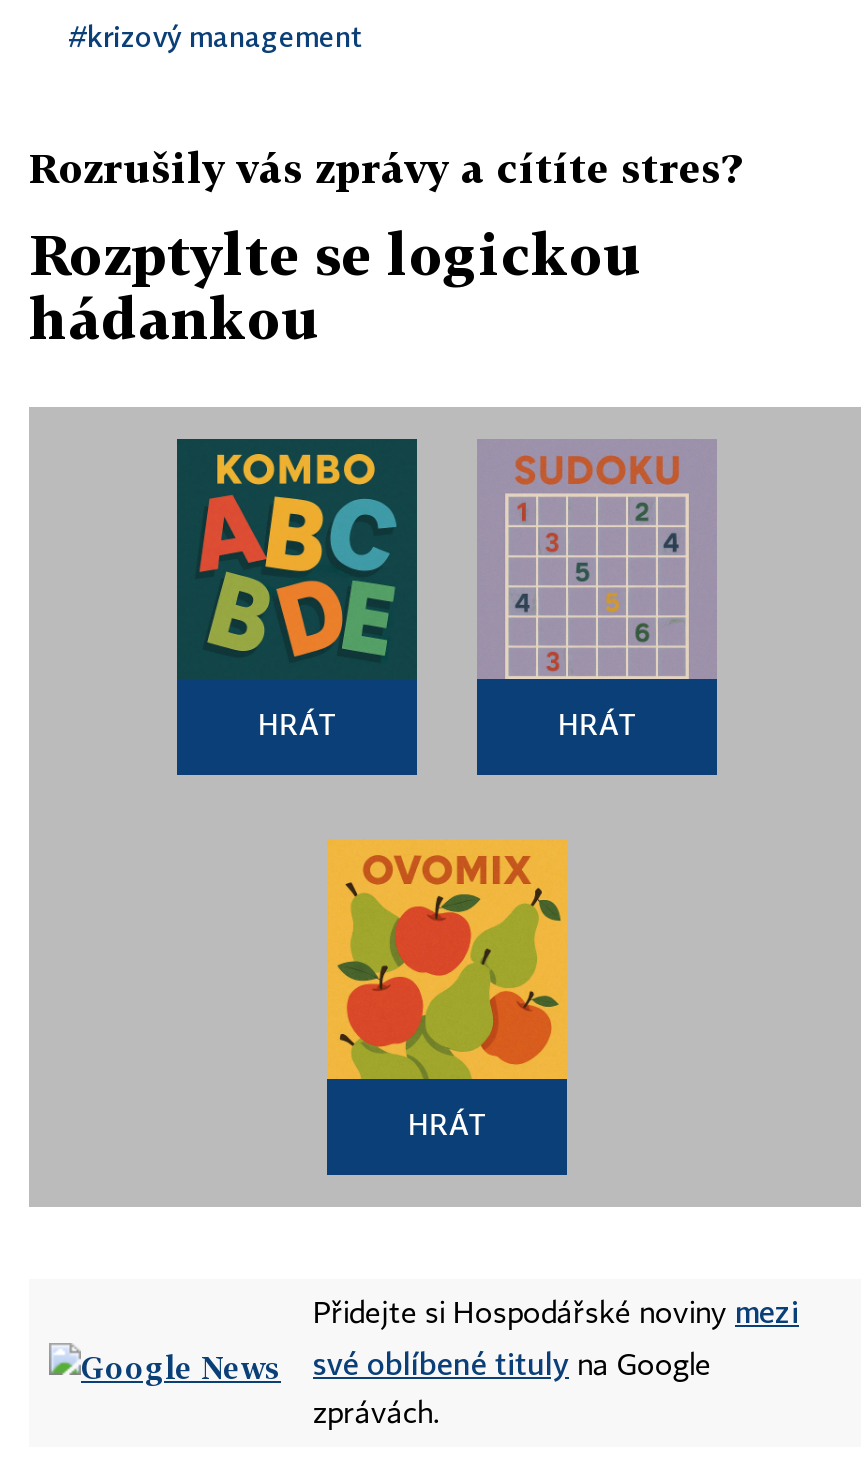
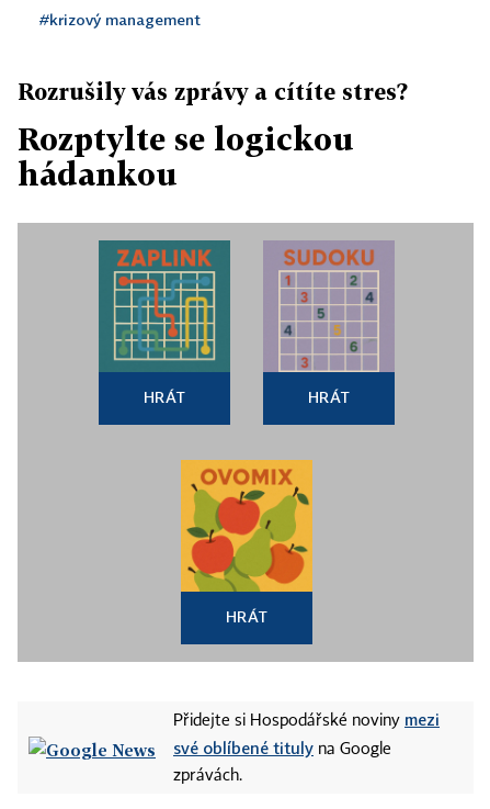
- [image]
+ [image]
